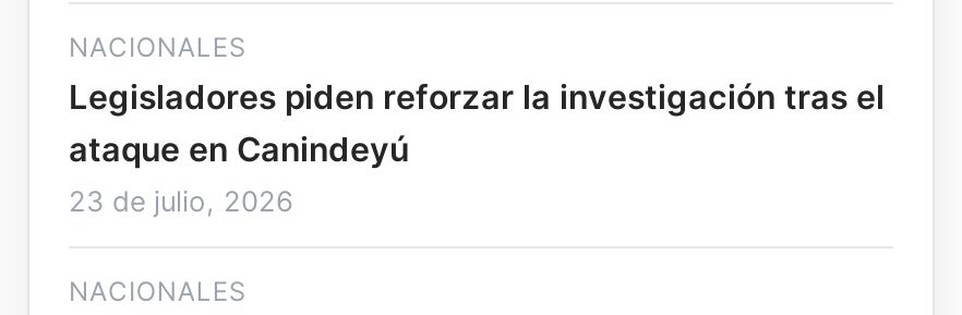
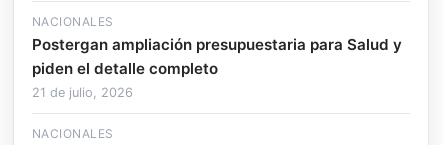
- Legisladores piden reforzar la investigación tras el
- ataque en Canindeyú
- 23 de julio, 2026
+ Postergan ampliación presupuestaria para Salud y
+ piden el detalle completo
+ 21 de julio, 2026
